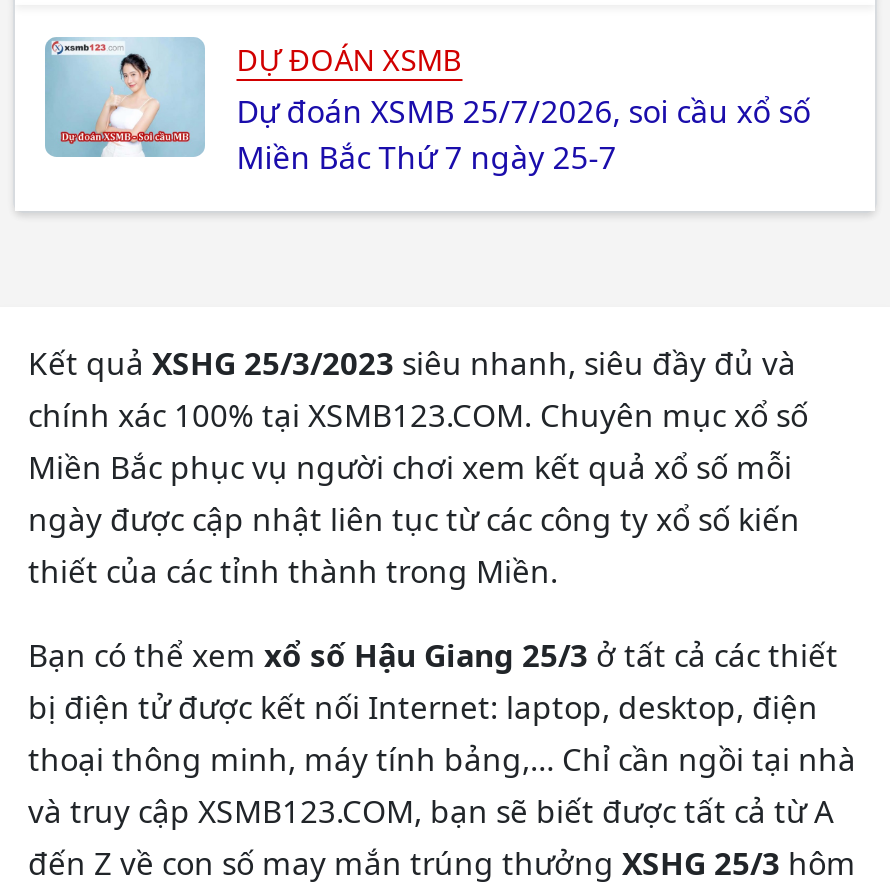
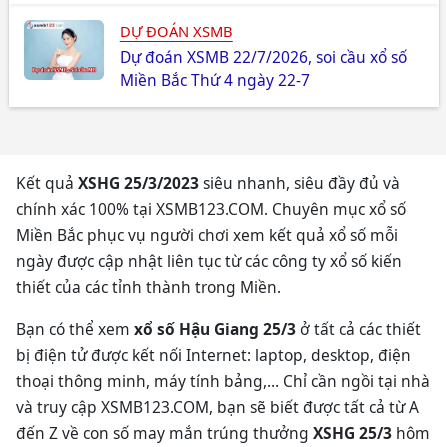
- Dự đoán XSMB 25/7/2026, soi cầu xổ số
+ Dự đoán XSMB 22/7/2026, soi cầu xổ số

- Miền Bắc Thứ 7 ngày 25-7
+ Miền Bắc Thứ 4 ngày 22-7
